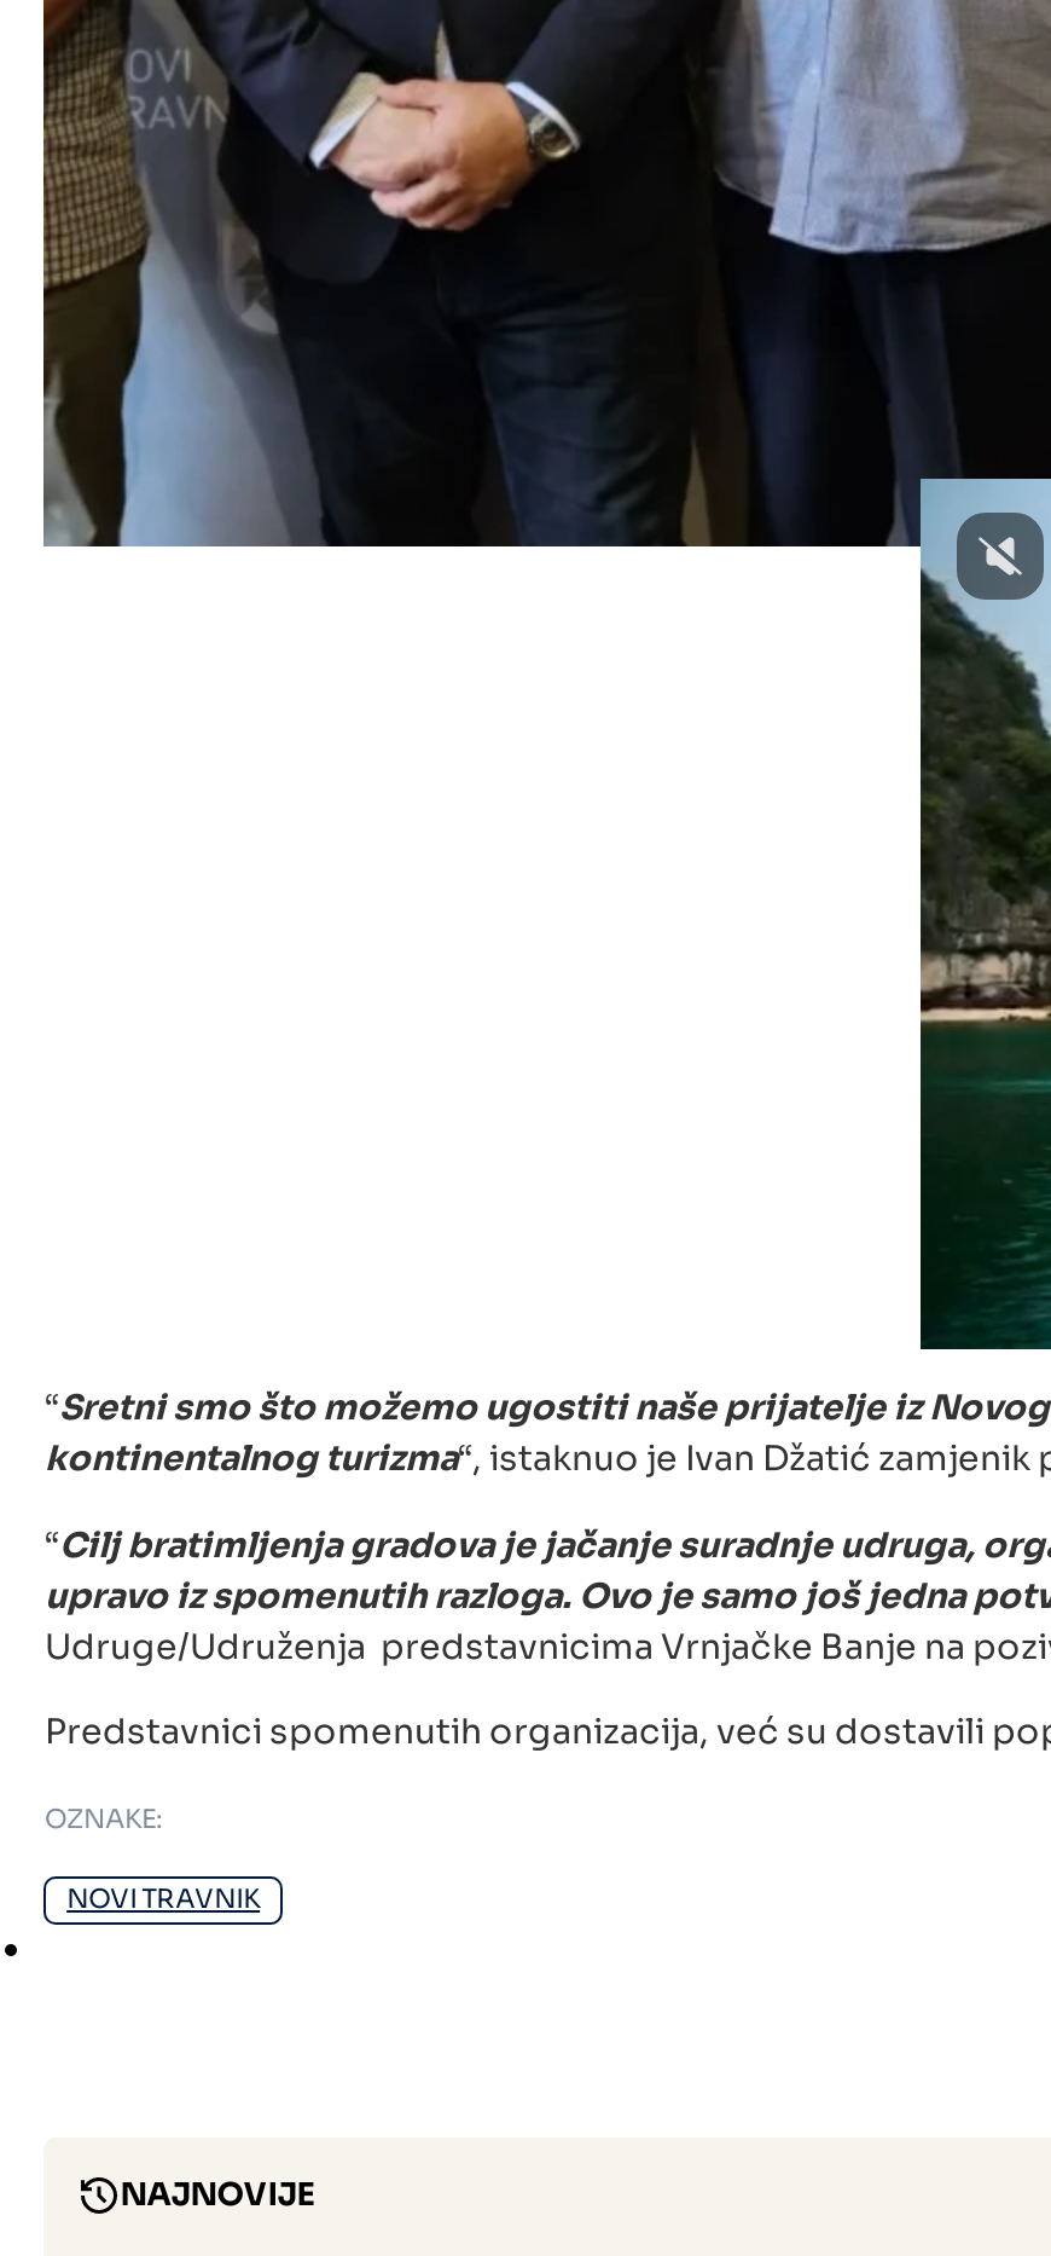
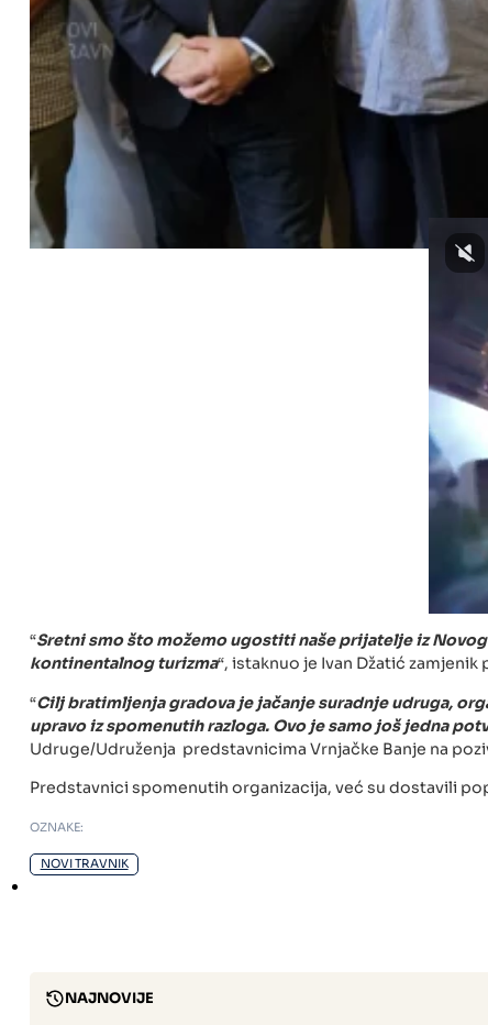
- [image]
+ [image]
